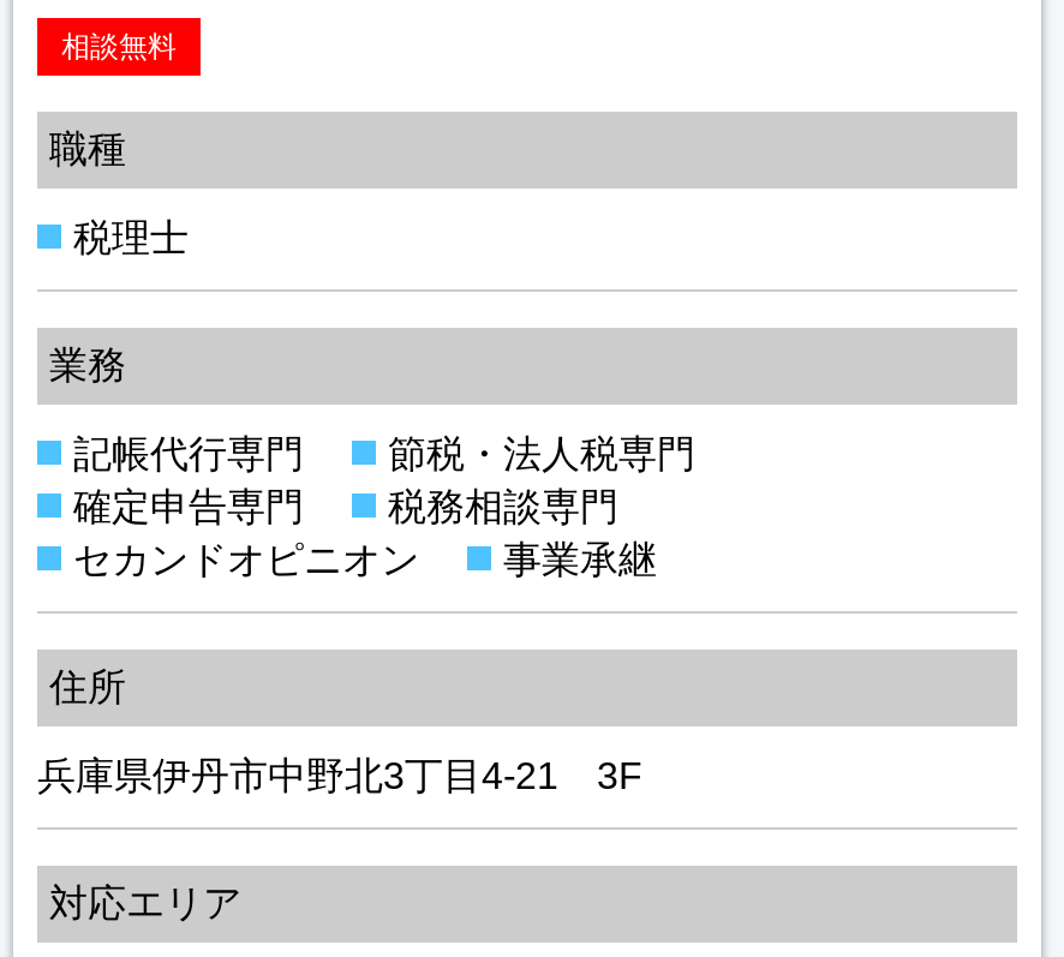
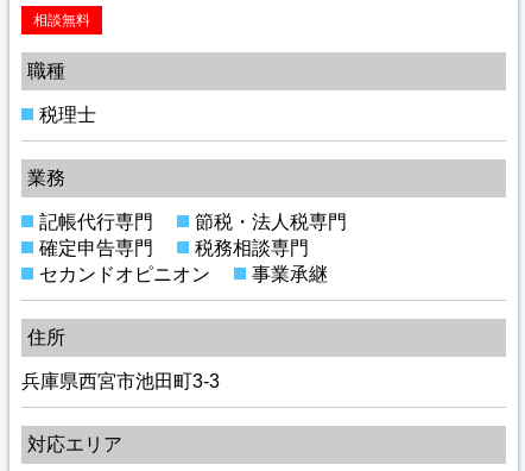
- 兵庫県伊丹市中野北3丁目4-21 3F
+ 兵庫県西宮市池田町3-3
